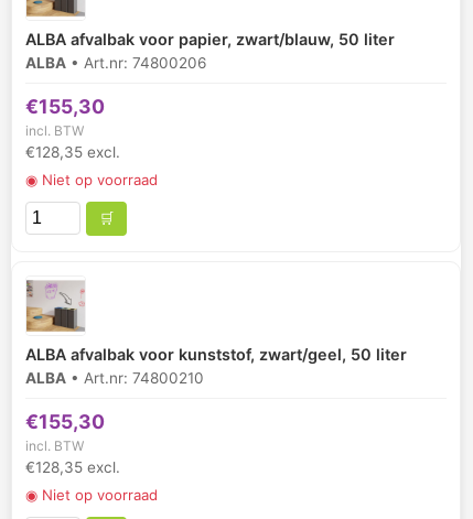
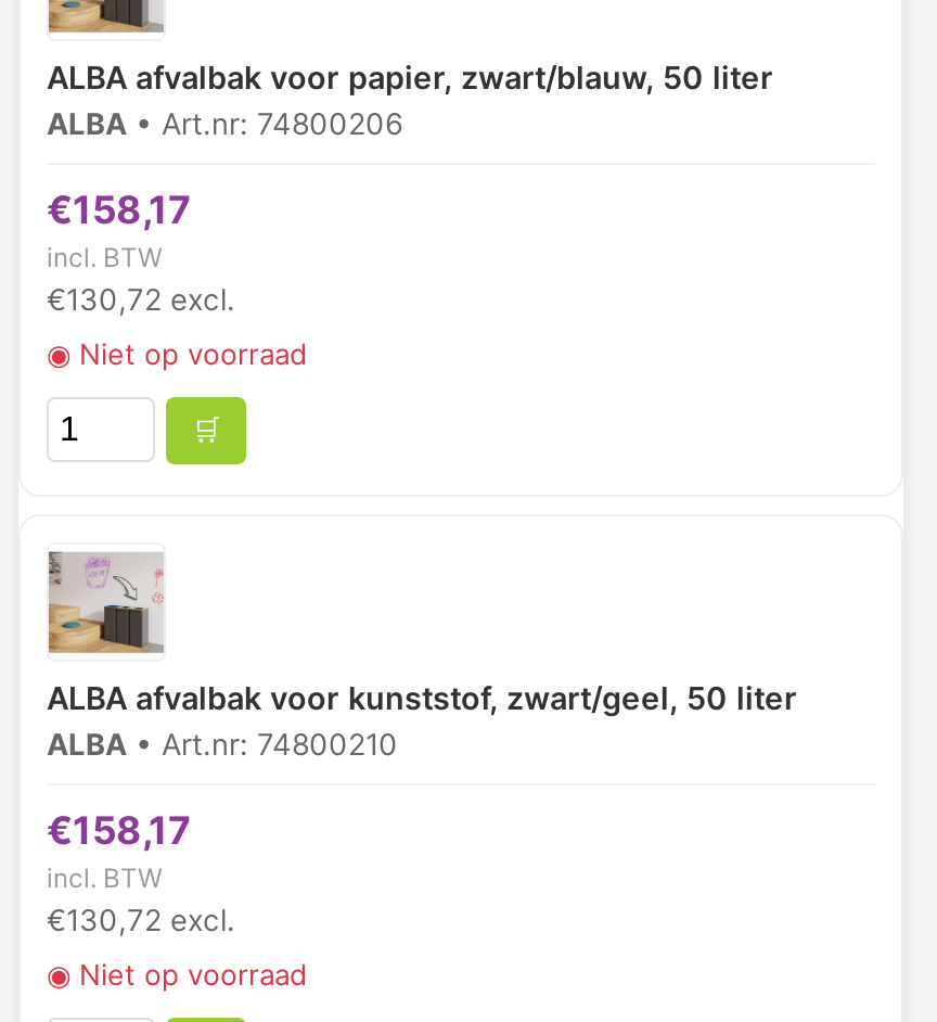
- €155,30
+ €158,17

- €128,35 excl.
+ €130,72 excl.

- €155,30
+ €158,17

- €128,35 excl.
+ €130,72 excl.
